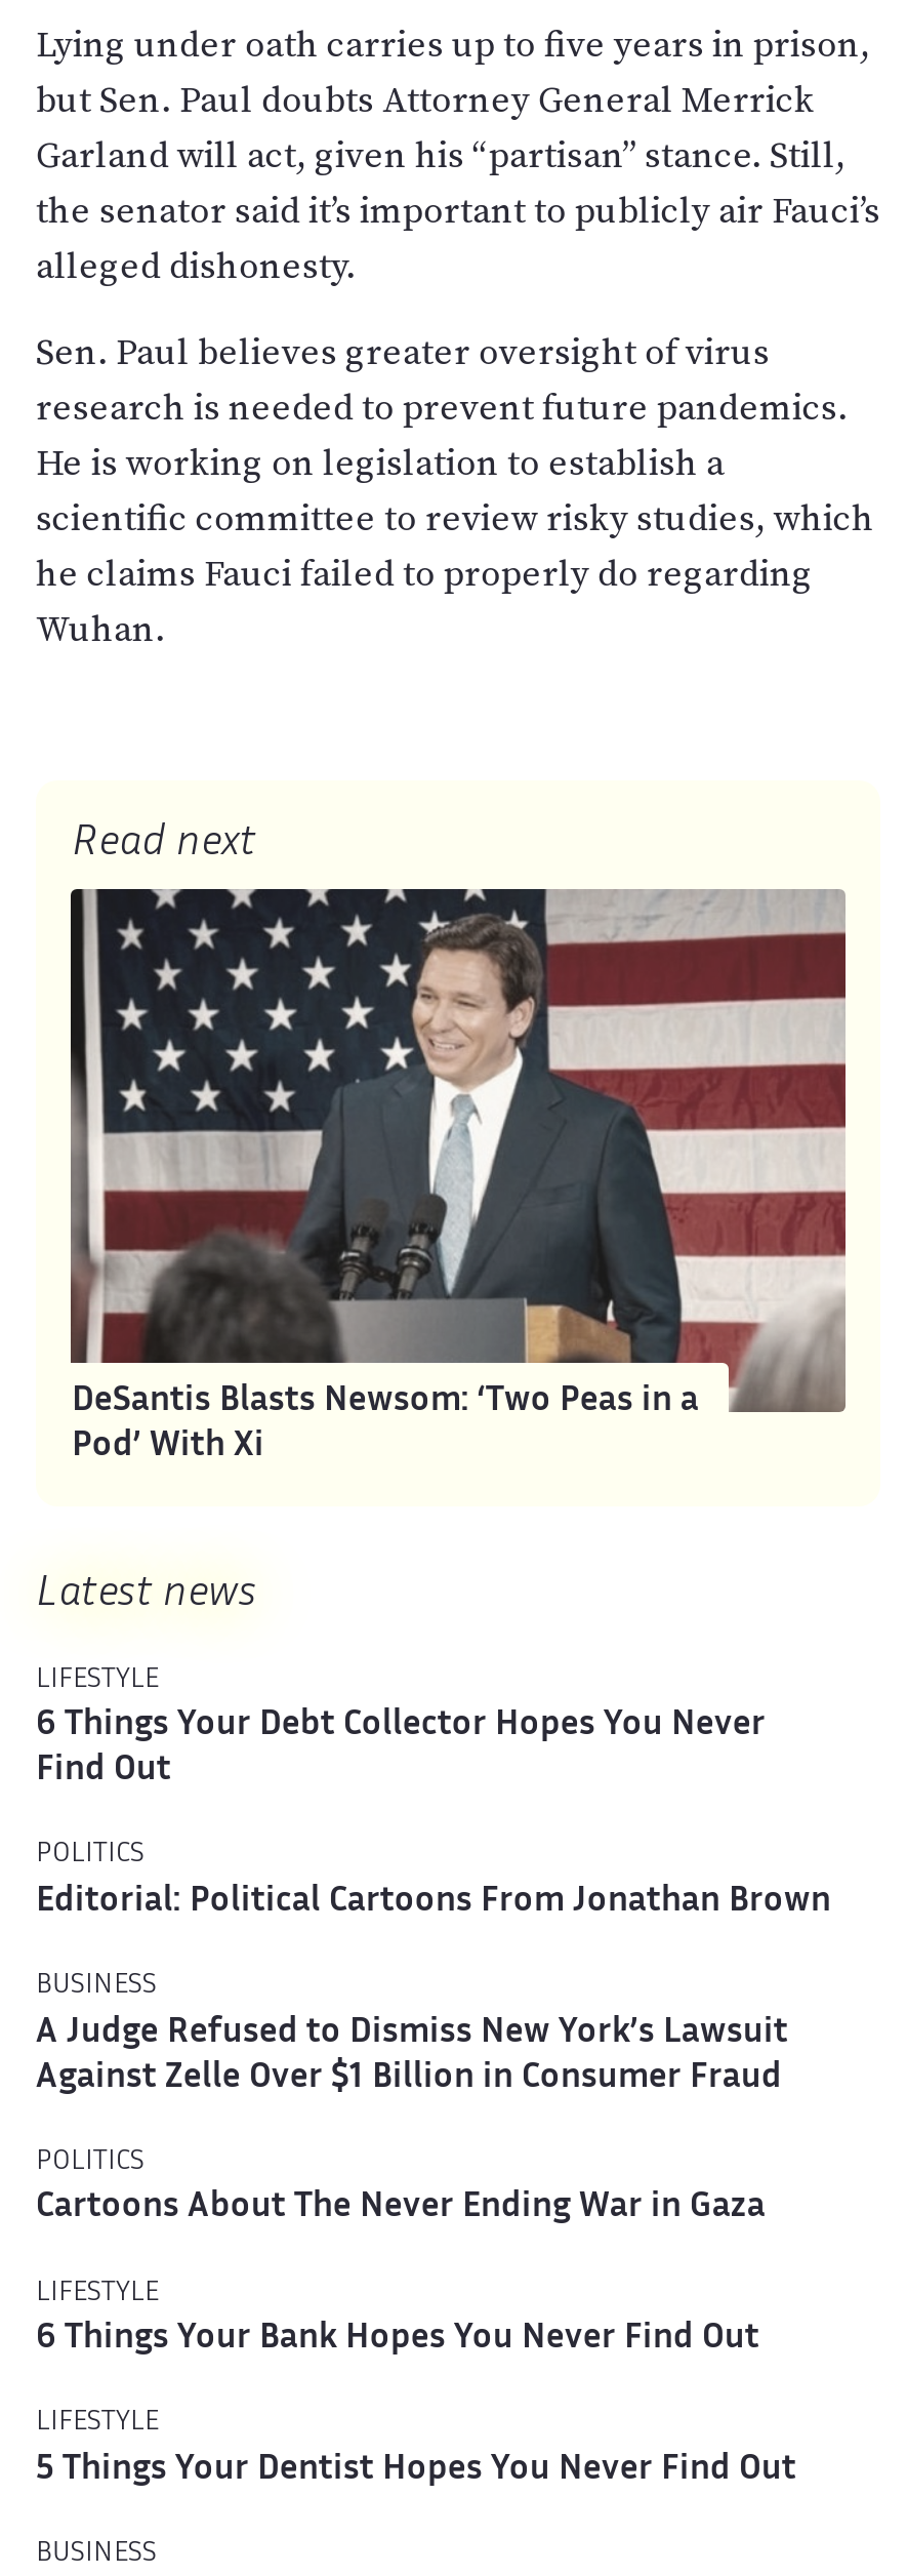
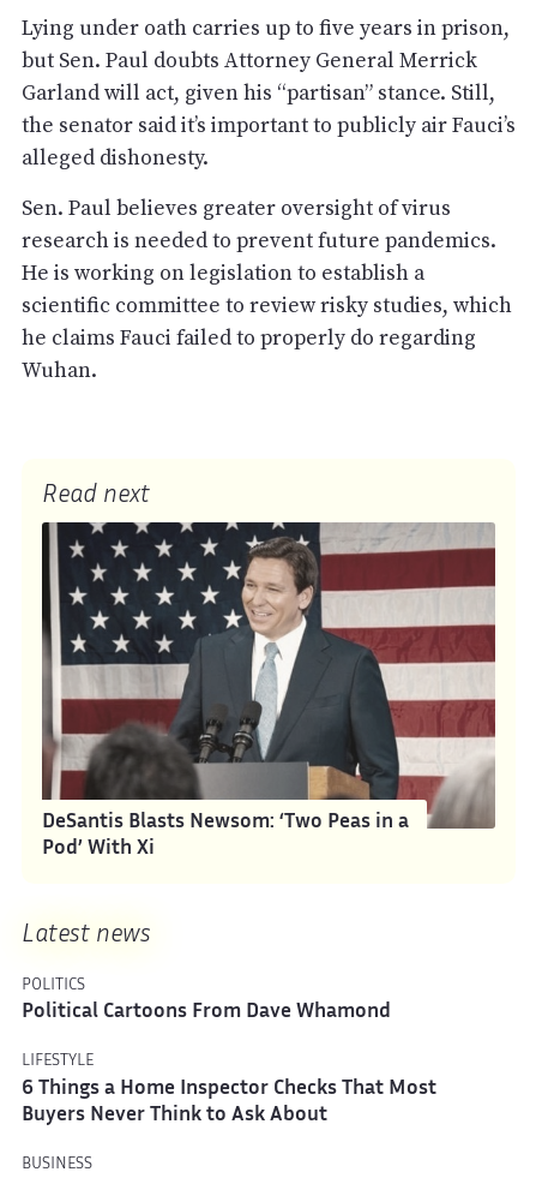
- LIFESTYLE
- 6 Things Your Debt Collector Hopes You Never
- Find Out

- Editorial: Political Cartoons From Jonathan Brown
- BUSINESS
- A Judge Refused to Dismiss New York’s Lawsuit
- Against Zelle Over $1 Billion in Consumer Fraud
- POLITICS
- Cartoons About The Never Ending War in Gaza
+ Political Cartoons From Dave Whamond

- 6 Things Your Bank Hopes You Never Find Out
- LIFESTYLE
- 5 Things Your Dentist Hopes You Never Find Out
+ 6 Things a Home Inspector Checks That Most
+ Buyers Never Think to Ask About
